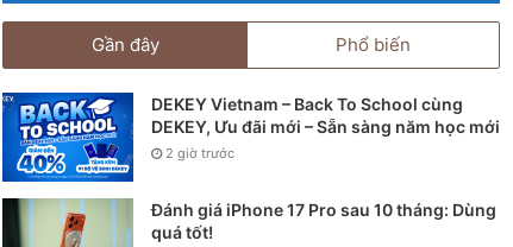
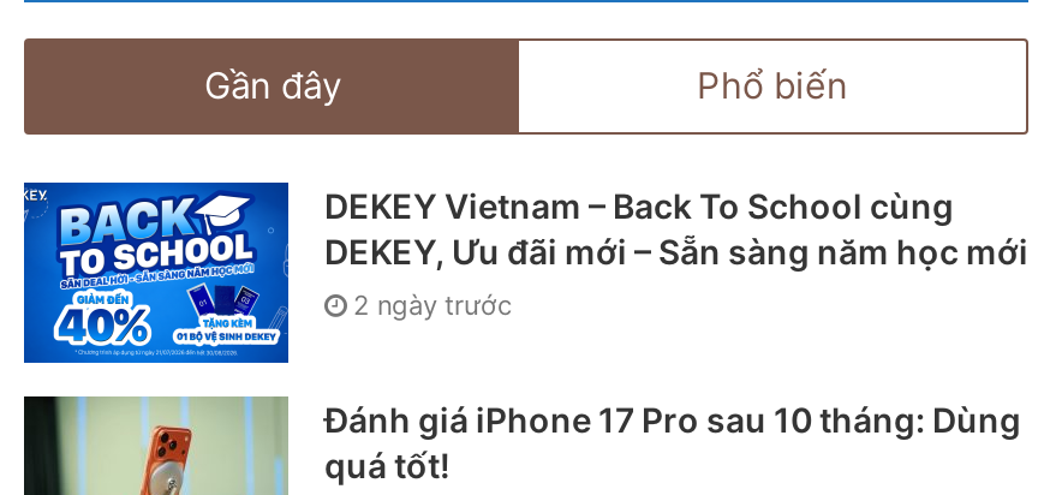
- 2 giờ trước
+ 2 ngày trước
